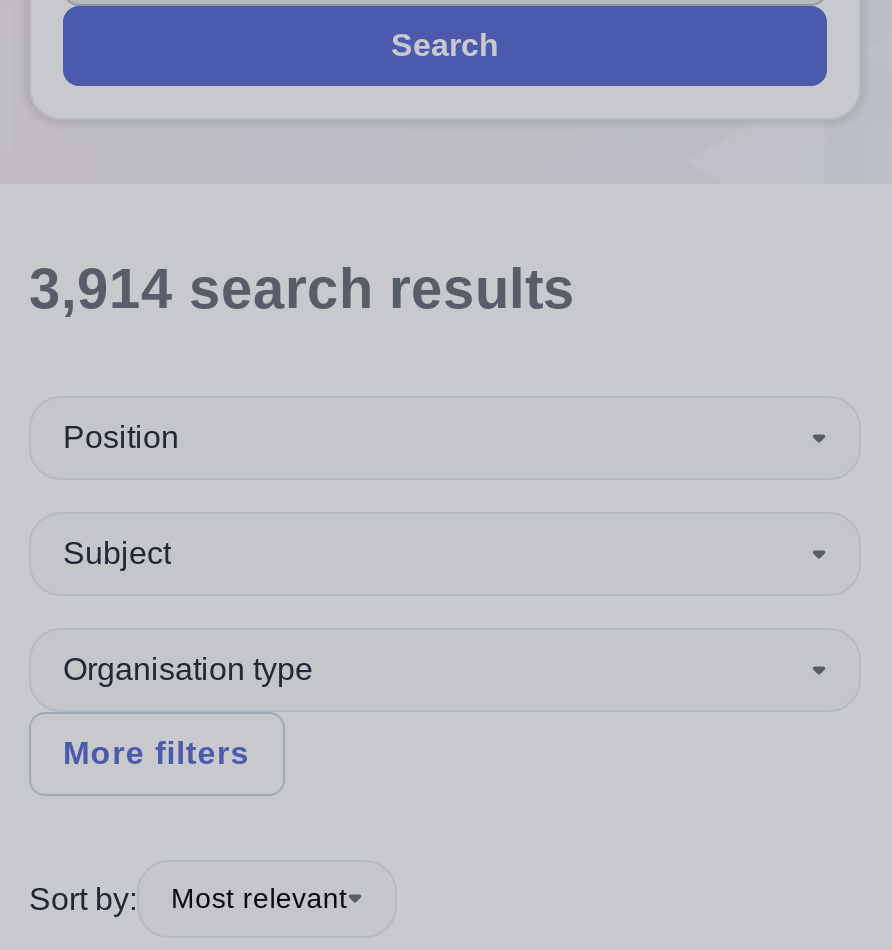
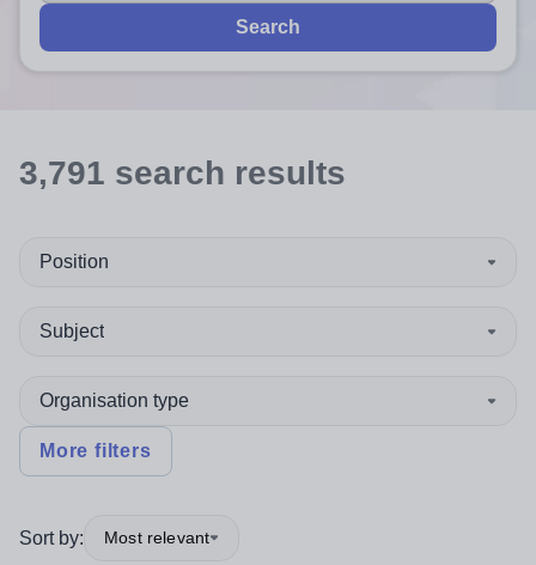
- 3,914 search results
+ 3,791 search results
